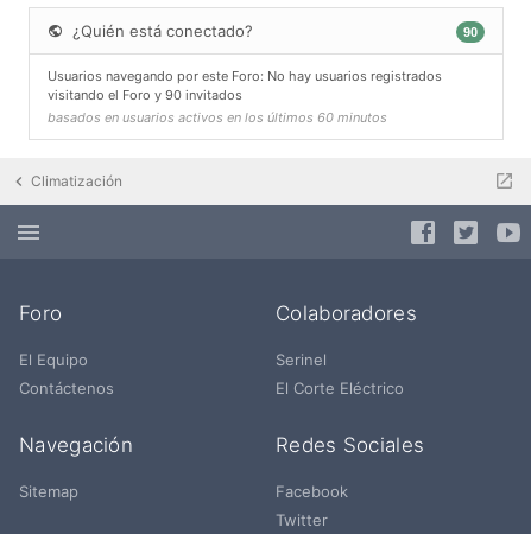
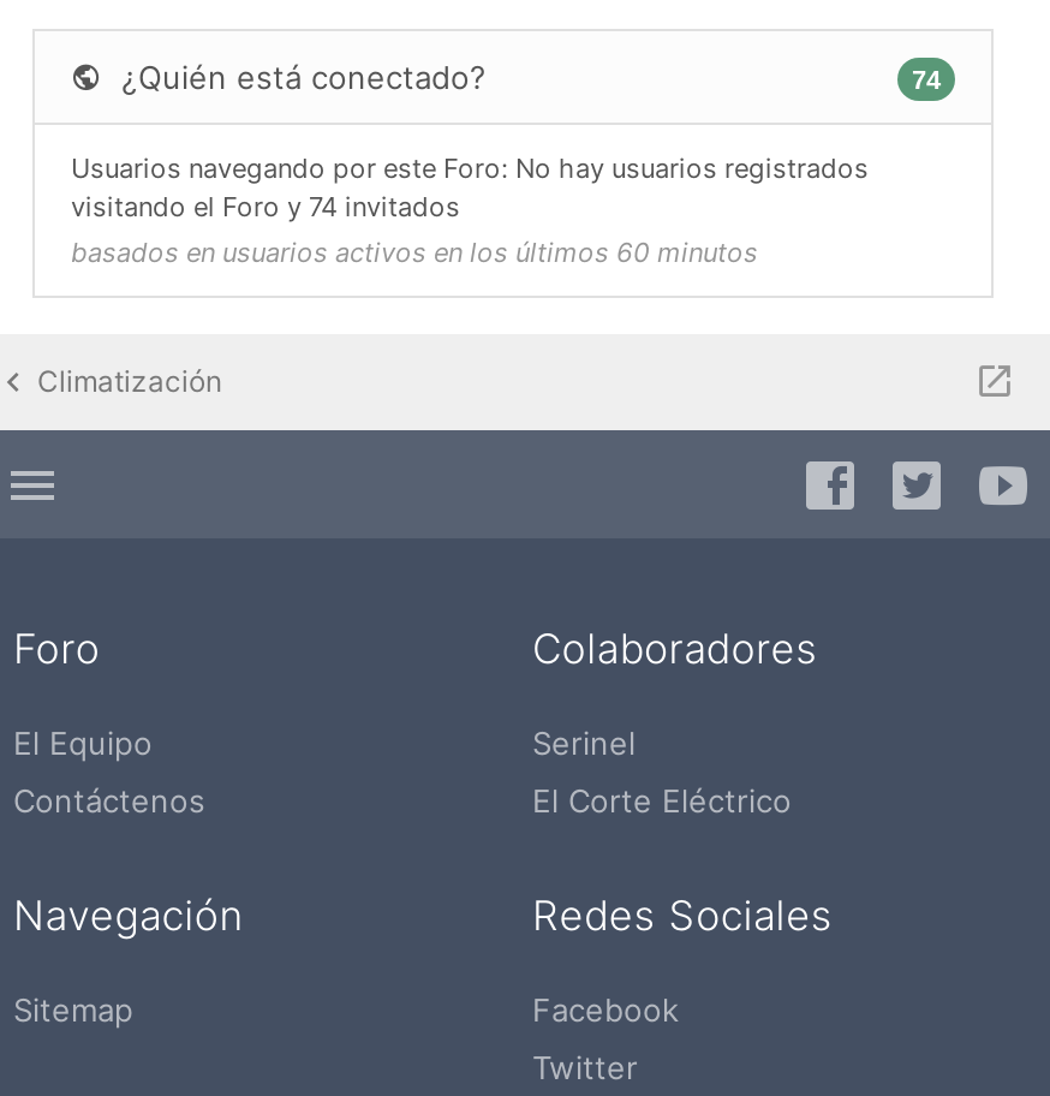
- 90
+ 74

- visitando el Foro y 90 invitados
+ visitando el Foro y 74 invitados
